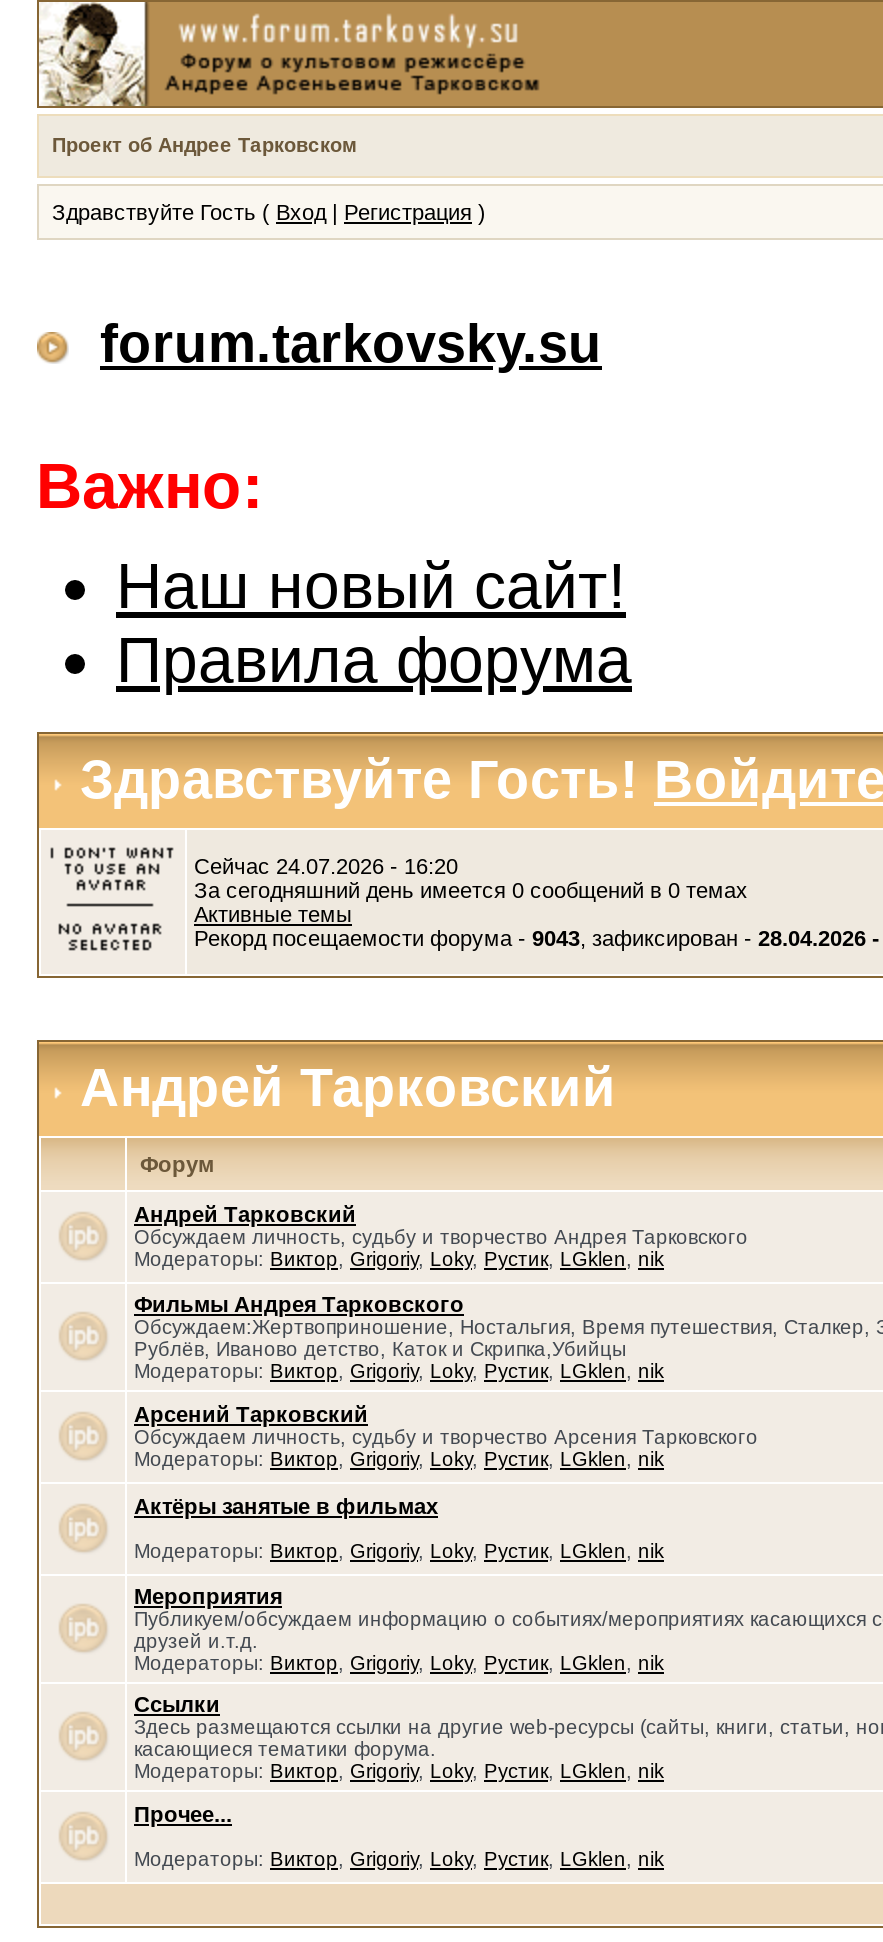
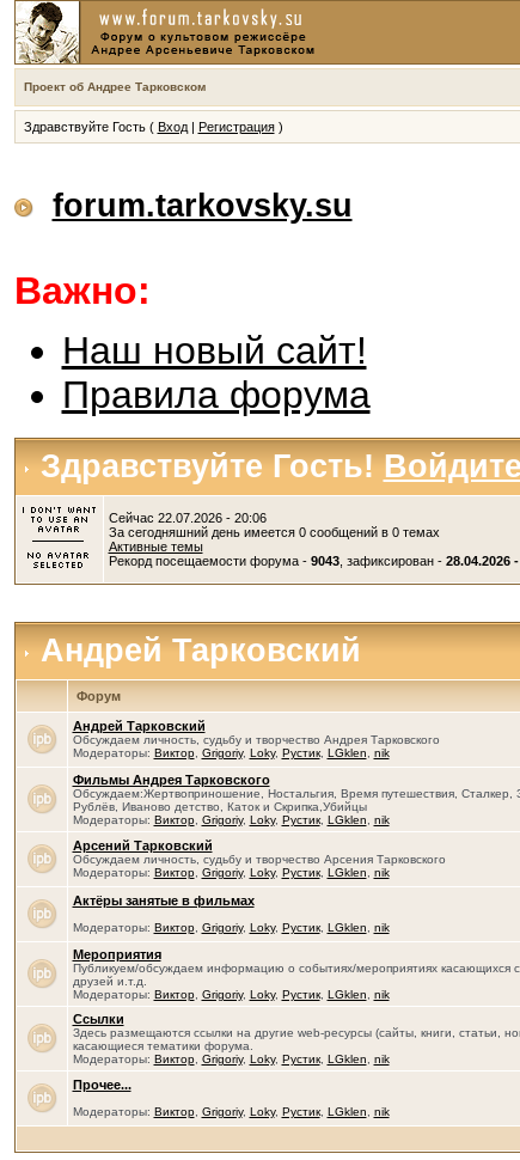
- Сейчас 24.07.2026 - 16:20
+ Сейчас 22.07.2026 - 20:06
